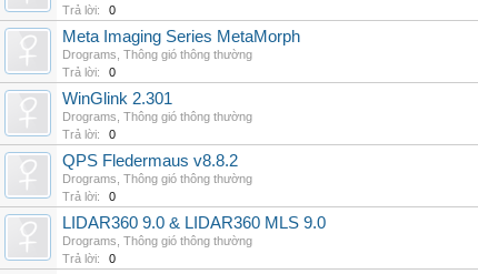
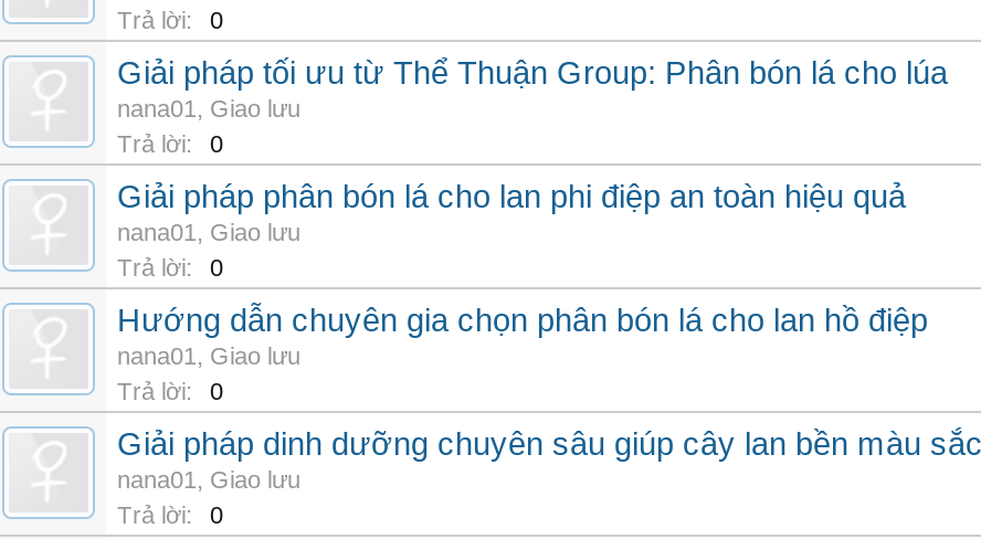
- Meta Imaging Series MetaMorph
- Drograms, Thông gió thông thường
+ Giải pháp tối ưu từ Thể Thuận Group: Phân bón lá cho lúa
+ nana01, Giao lưu

- WinGlink 2.301
- Drograms, Thông gió thông thường
+ Giải pháp phân bón lá cho lan phi điệp an toàn hiệu quả
+ nana01, Giao lưu

- QPS Fledermaus v8.8.2
- Drograms, Thông gió thông thường
+ Hướng dẫn chuyên gia chọn phân bón lá cho lan hồ điệp
+ nana01, Giao lưu

- LIDAR360 9.0 & LIDAR360 MLS 9.0
- Drograms, Thông gió thông thường
+ Giải pháp dinh dưỡng chuyên sâu giúp cây lan bền màu sắc
+ nana01, Giao lưu
